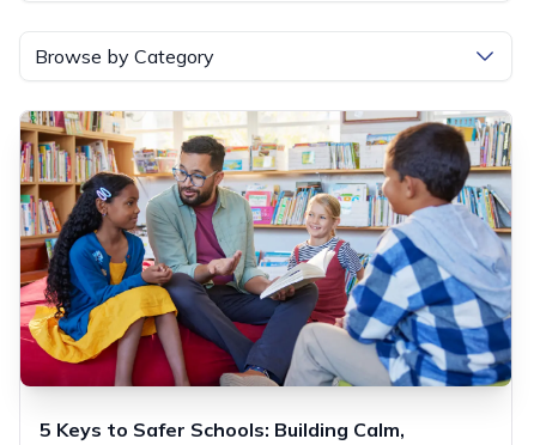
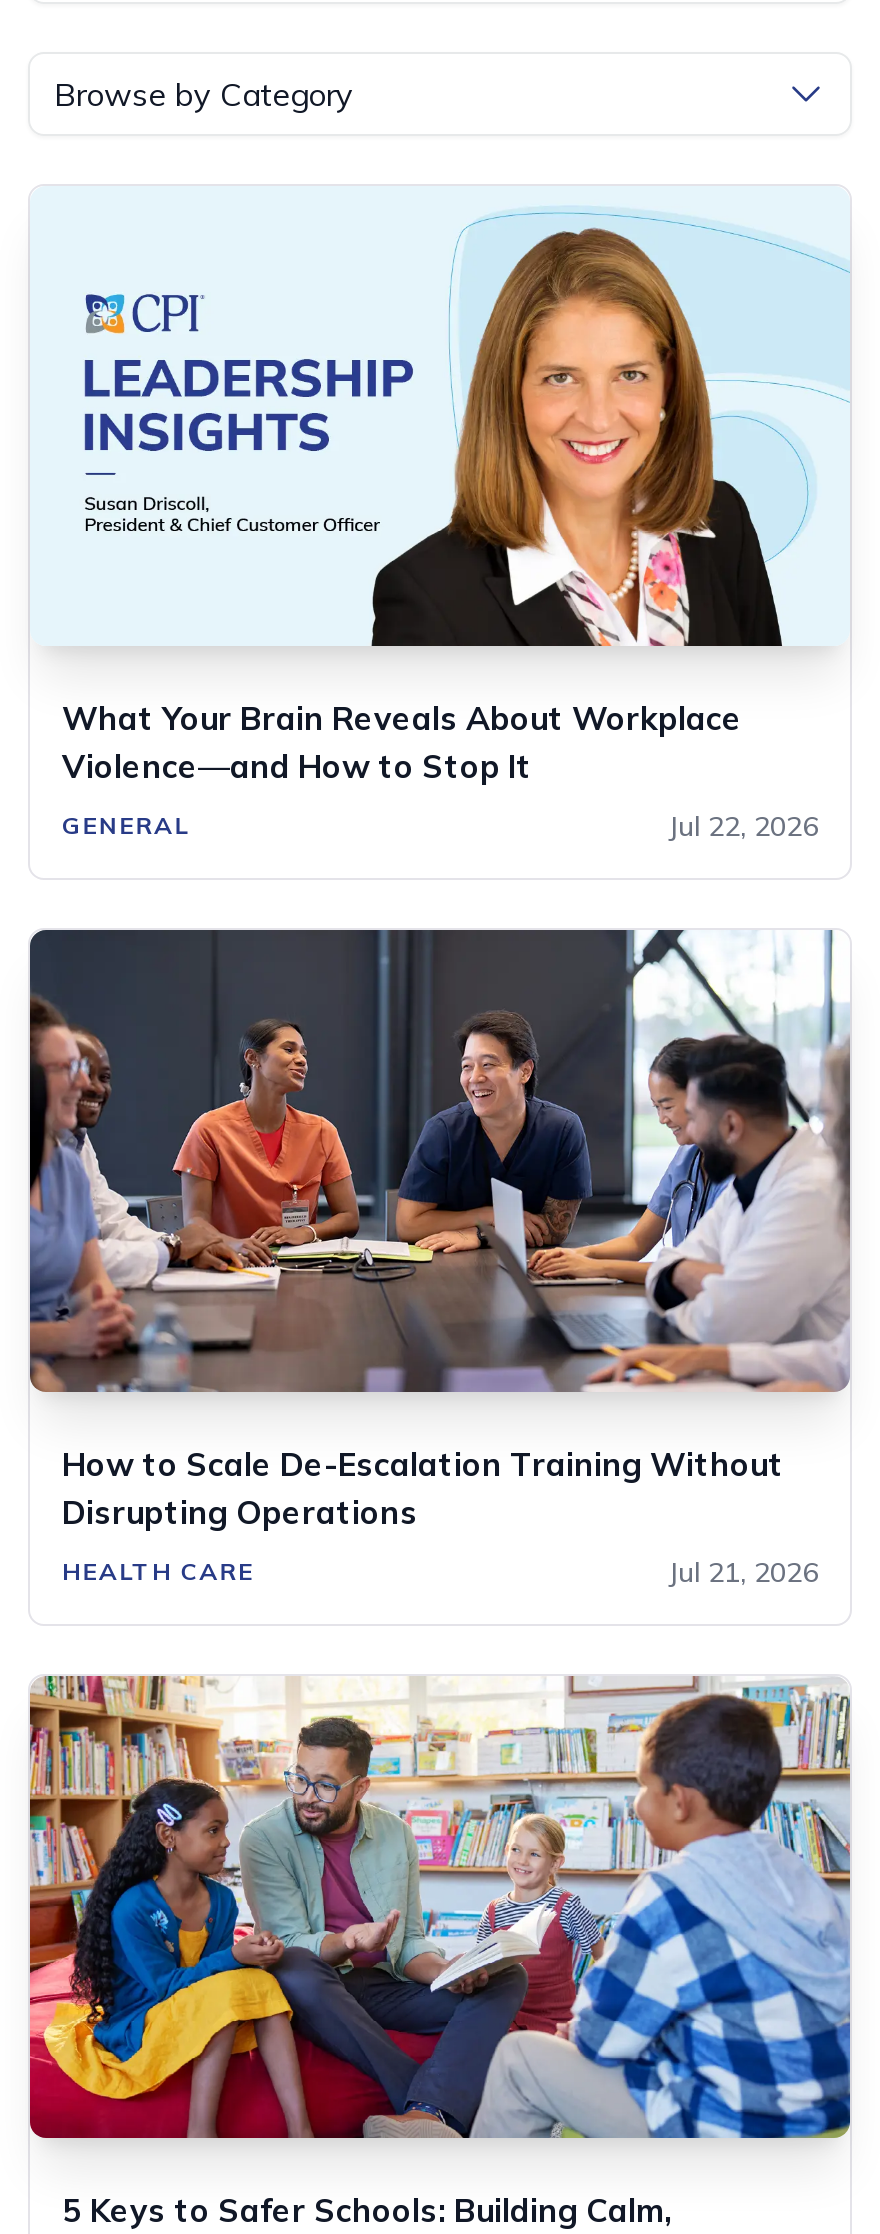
+ [image]
+ How to Scale De-Escalation Training Without
+ Disrupting Operations
+ HEALTH CARE
+ Jul 21, 2026

+ [image]
+ What Your Brain Reveals About Workplace
+ Violence—and How to Stop It
+ GENERAL
+ Jul 22, 2026
